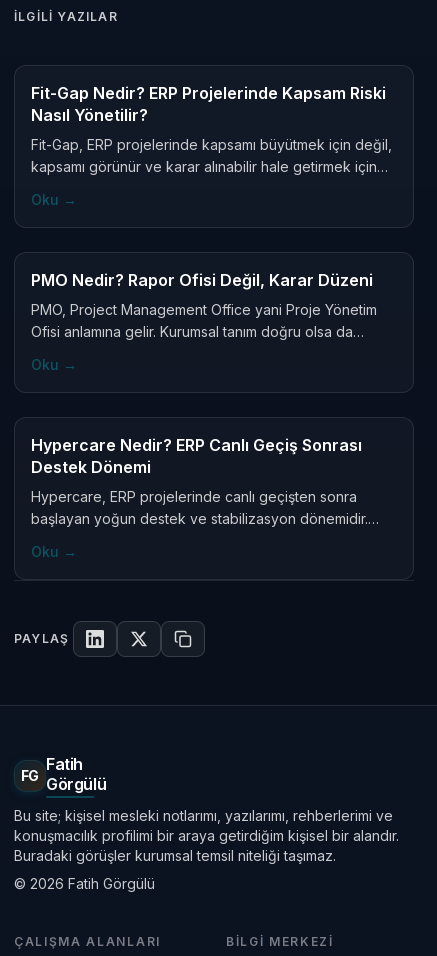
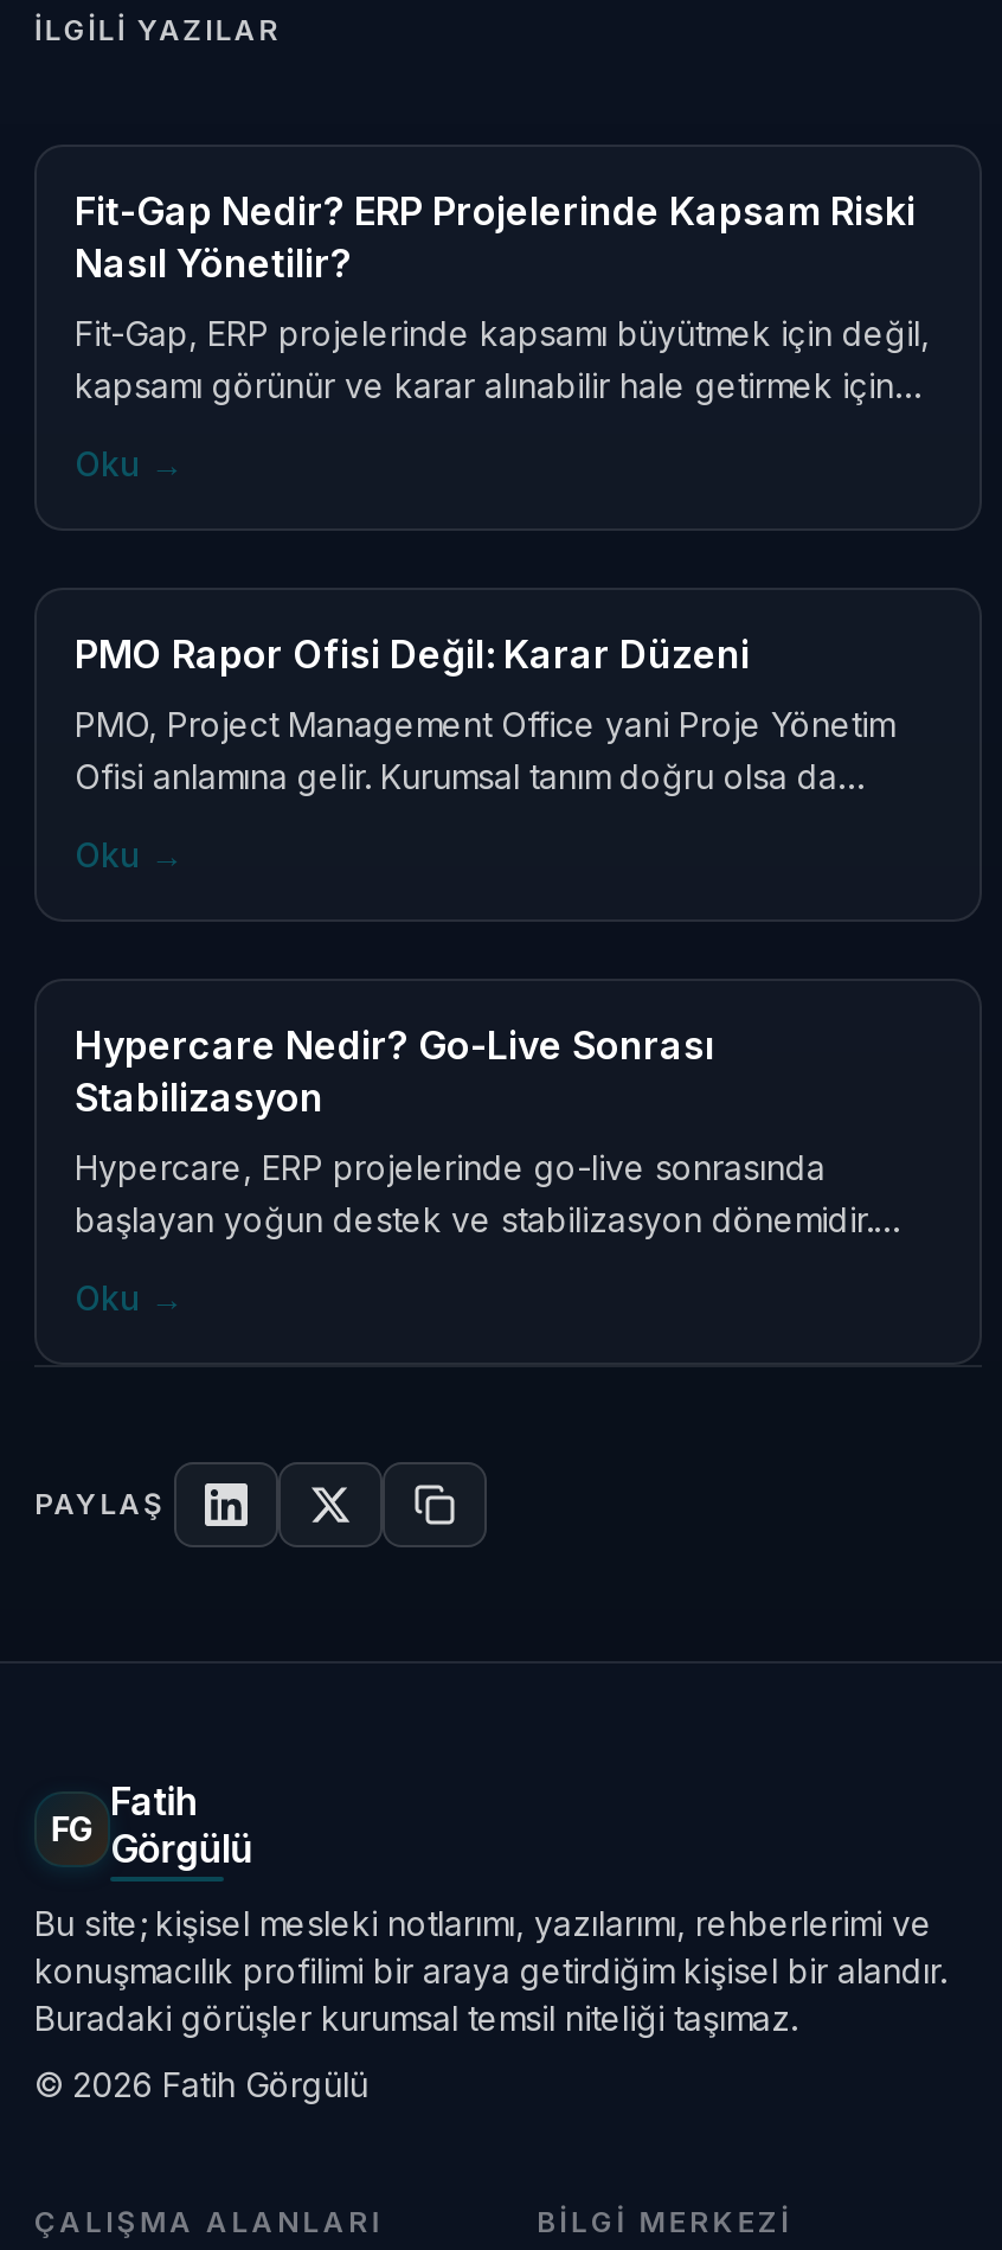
- PMO Nedir? Rapor Ofisi Değil, Karar Düzeni
+ PMO Rapor Ofisi Değil: Karar Düzeni

- Hypercare Nedir? ERP Canlı Geçiş Sonrası
- Destek Dönemi
+ Hypercare Nedir? Go-Live Sonrası
+ Stabilizasyon

- Hypercare, ERP projelerinde canlı geçişten sonra
+ Hypercare, ERP projelerinde go-live sonrasında
